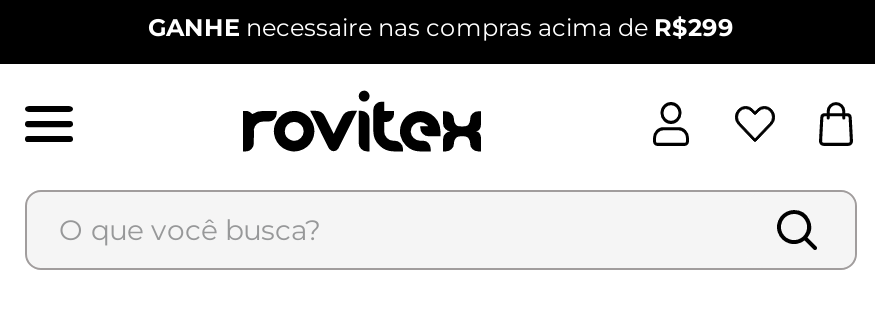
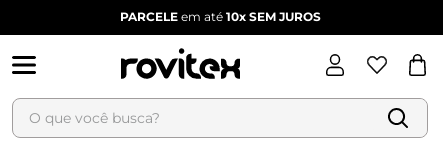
- GANHE necessaire nas compras acima de R$299
+ PARCELE em até 10x SEM JUROS
